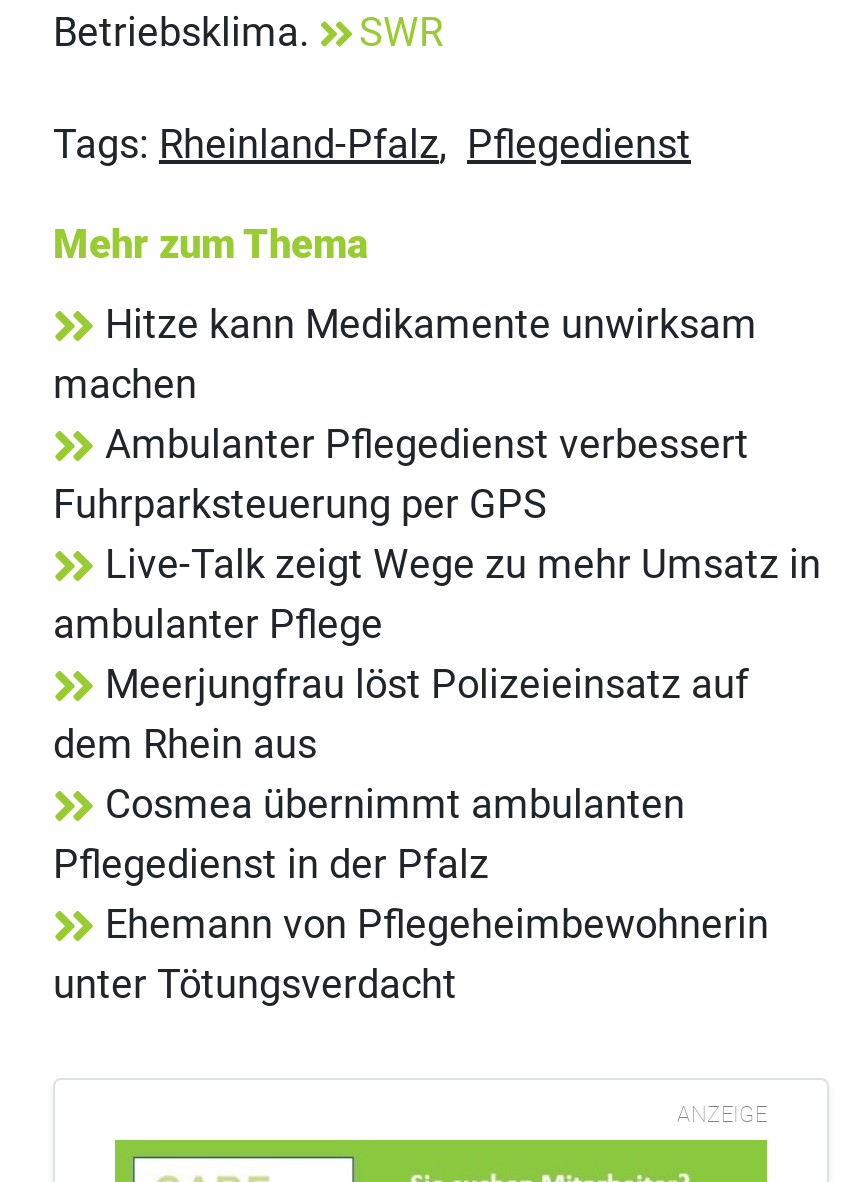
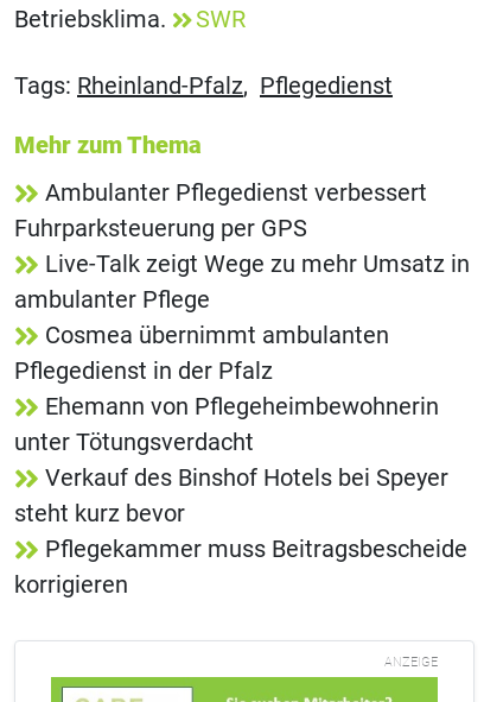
- Hitze kann Medikamente unwirksam
- machen

moved up: Ambulanter Pflegedienst verbessert | Fuhrparksteuerung per GPS | Live-Talk zeigt Wege zu mehr Umsatz in | ambulanter Pflege

- Meerjungfrau löst Polizeieinsatz auf
- dem Rhein aus

moved up: Cosmea übernimmt ambulanten | Pflegedienst in der Pfalz | Ehemann von Pflegeheimbewohnerin | unter Tötungsverdacht

+ Verkauf des Binshof Hotels bei Speyer
+ steht kurz bevor
+ Pflegekammer muss Beitragsbescheide
+ korrigieren
